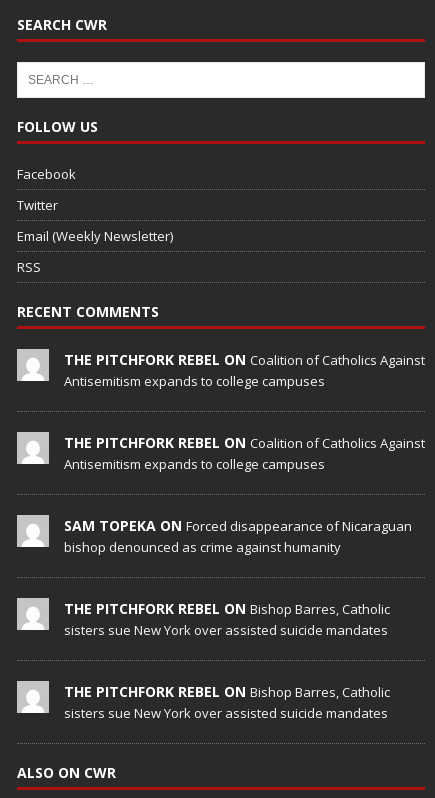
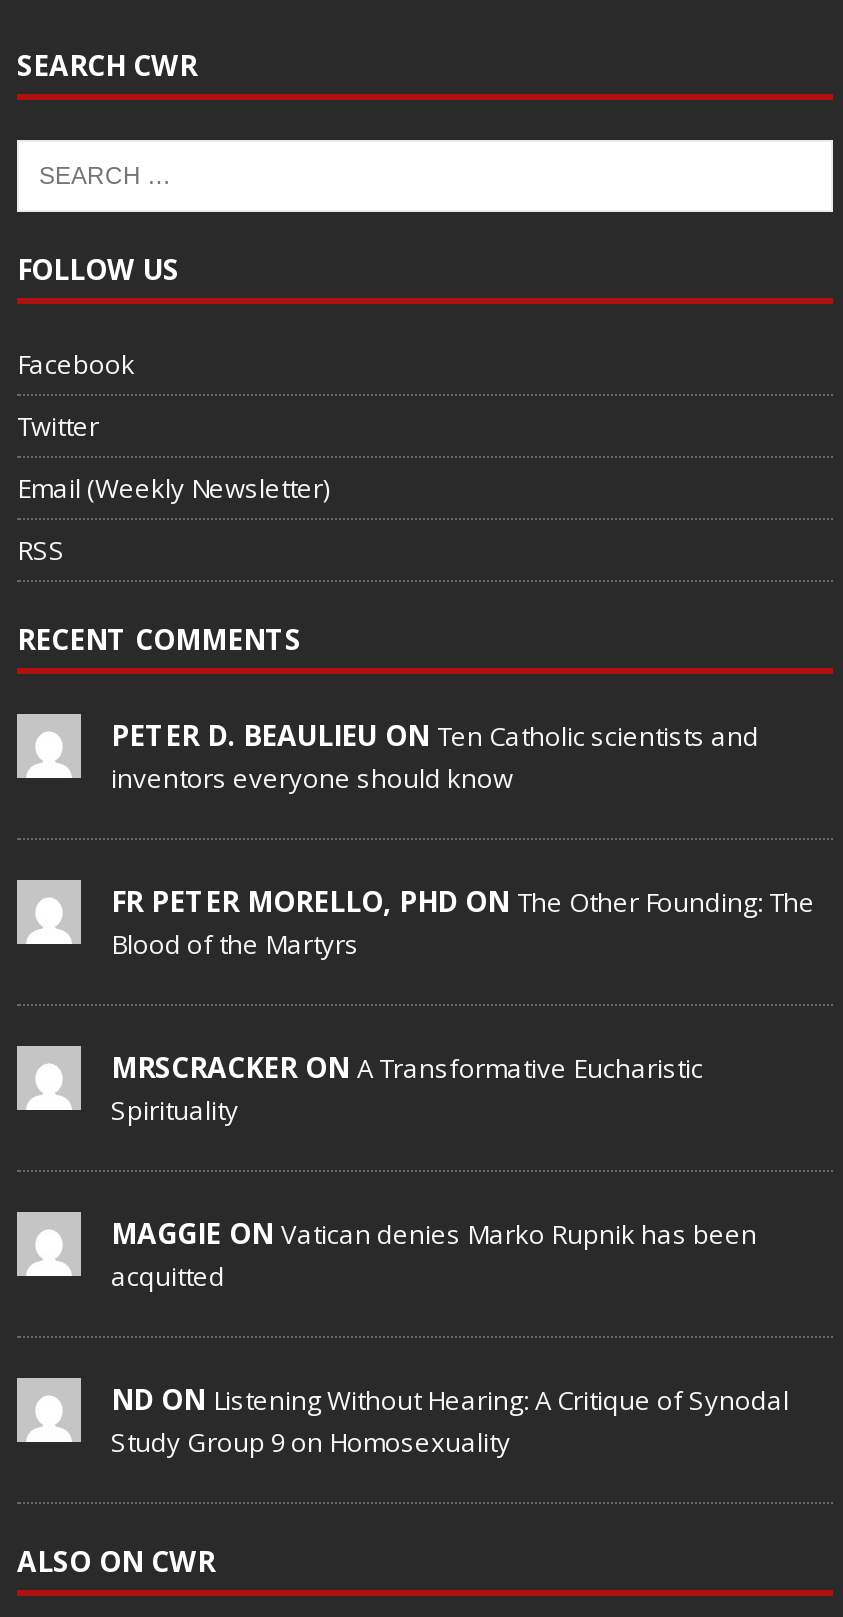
- THE PITCHFORK REBEL ON Coalition of Catholics Against
- Antisemitism expands to college campuses
+ PETER D. BEAULIEU ON Ten Catholic scientists and
+ inventors everyone should know

- THE PITCHFORK REBEL ON Coalition of Catholics Against
- Antisemitism expands to college campuses
+ FR PETER MORELLO, PHD ON The Other Founding: The
+ Blood of the Martyrs

- SAM TOPEKA ON Forced disappearance of Nicaraguan
- bishop denounced as crime against humanity
+ MRSCRACKER ON A Transformative Eucharistic
+ Spirituality

- THE PITCHFORK REBEL ON Bishop Barres, Catholic
- sisters sue New York over assisted suicide mandates
+ MAGGIE ON Vatican denies Marko Rupnik has been
+ acquitted

- THE PITCHFORK REBEL ON Bishop Barres, Catholic
- sisters sue New York over assisted suicide mandates
+ ND ON Listening Without Hearing: A Critique of Synodal
+ Study Group 9 on Homosexuality
